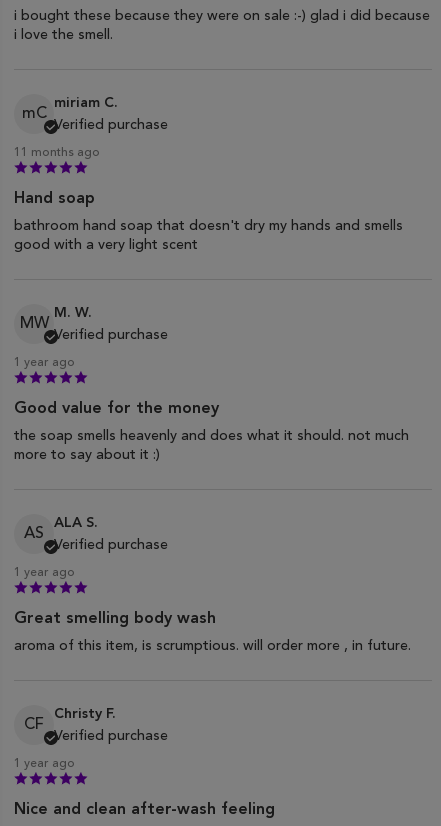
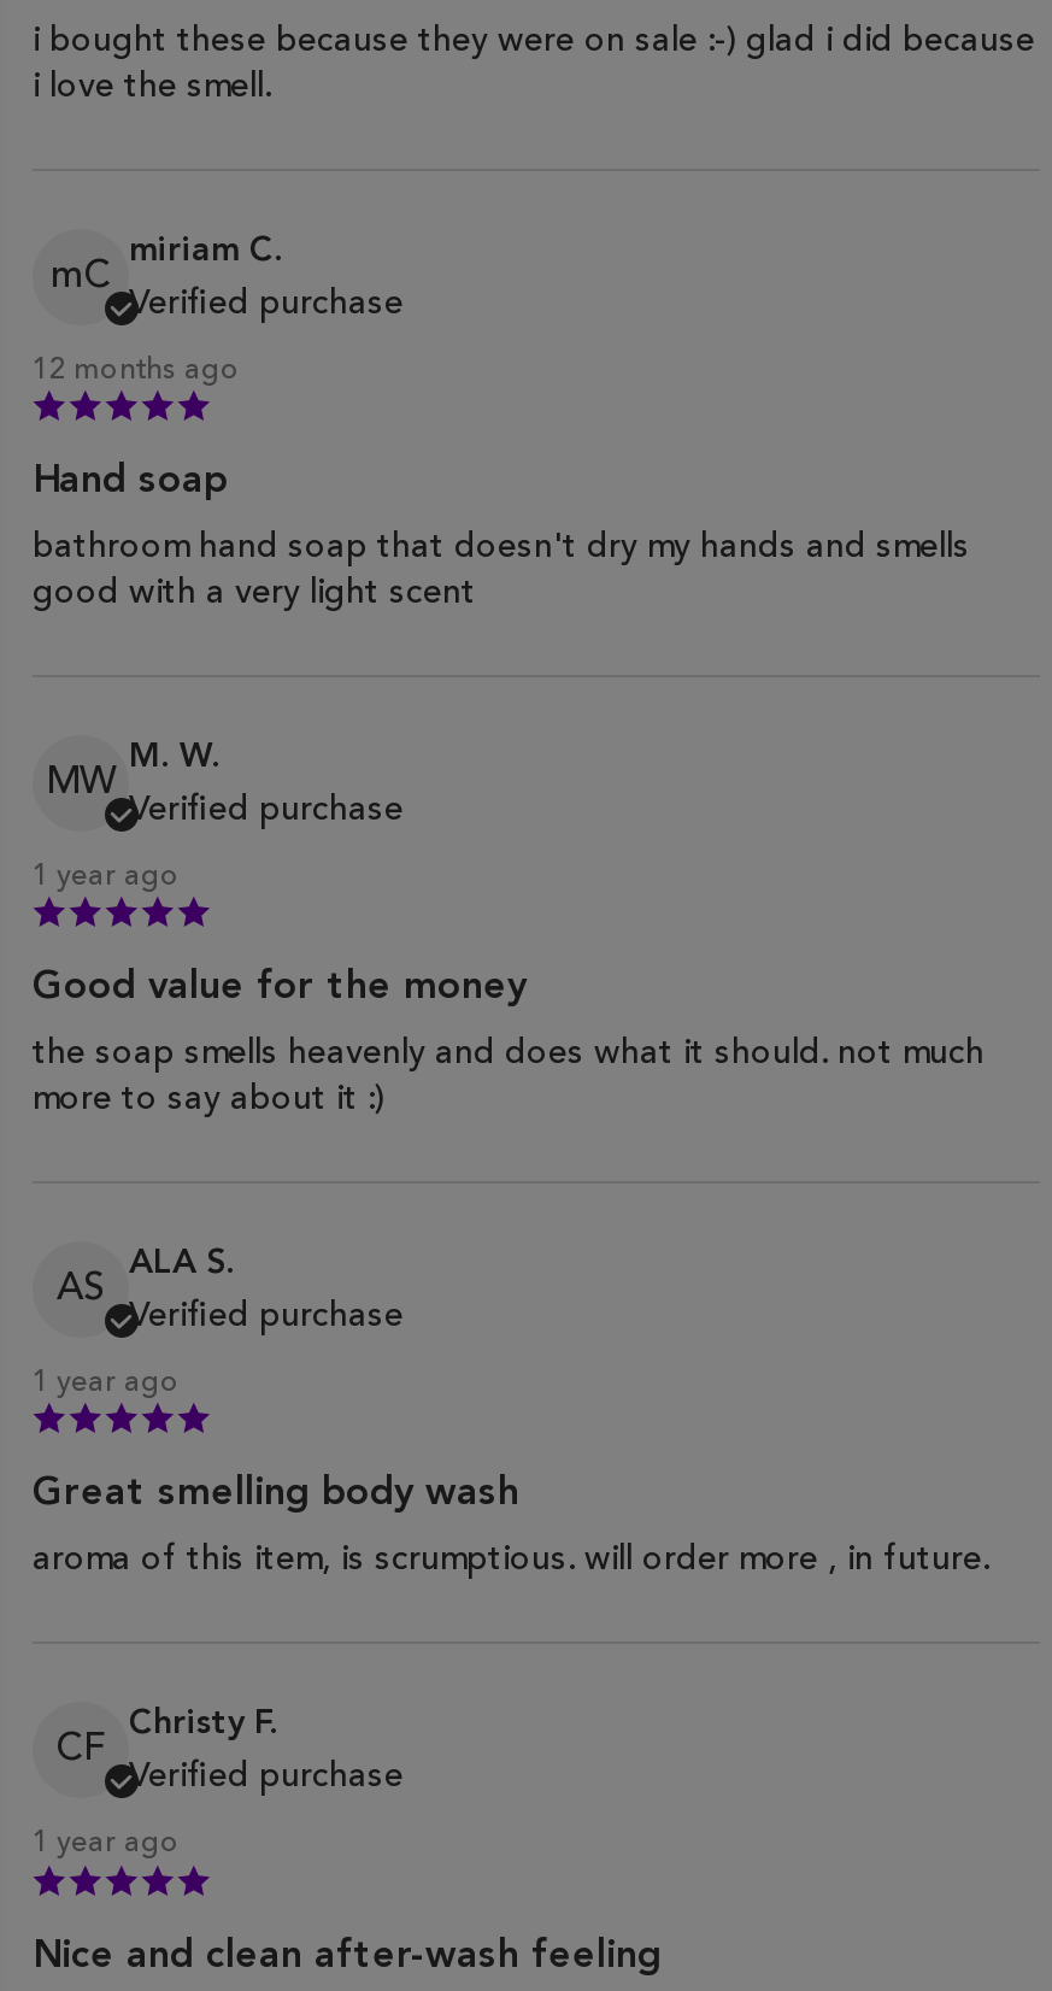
- 11 months ago
+ 12 months ago
